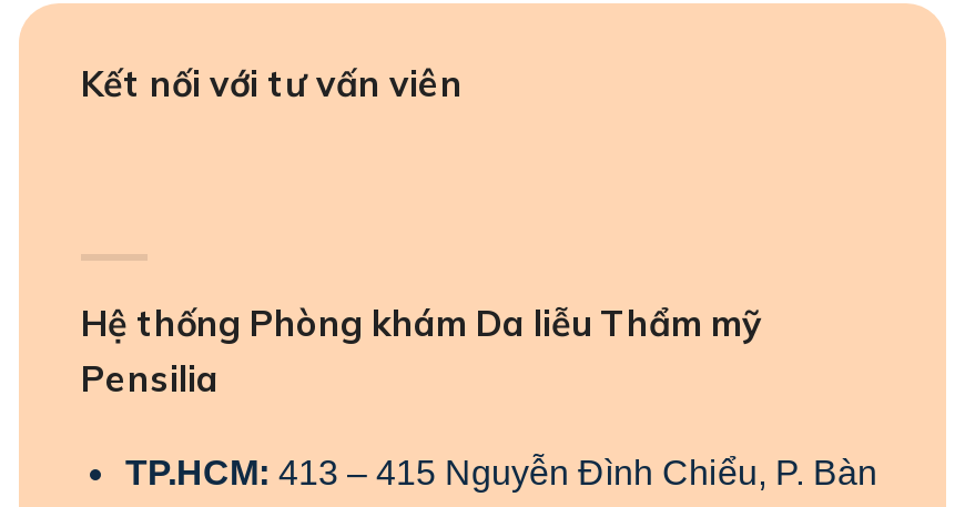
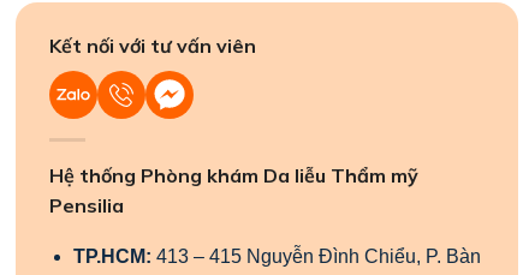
+ [image]
